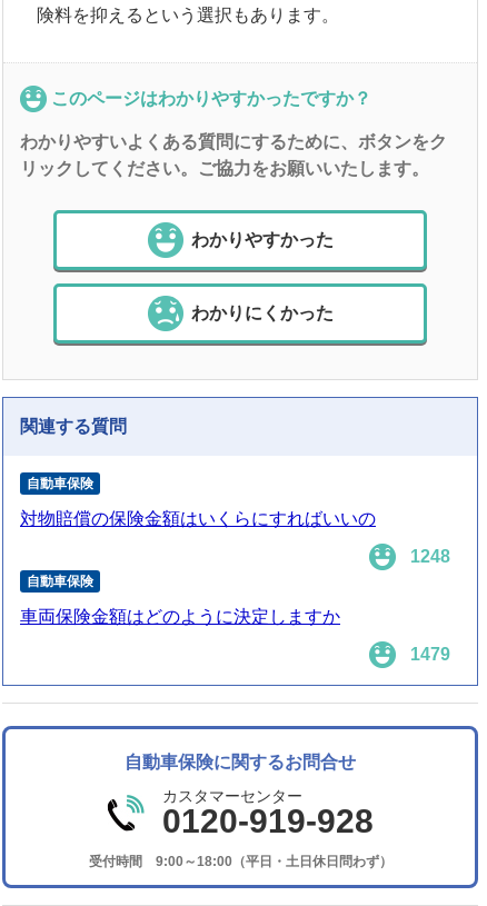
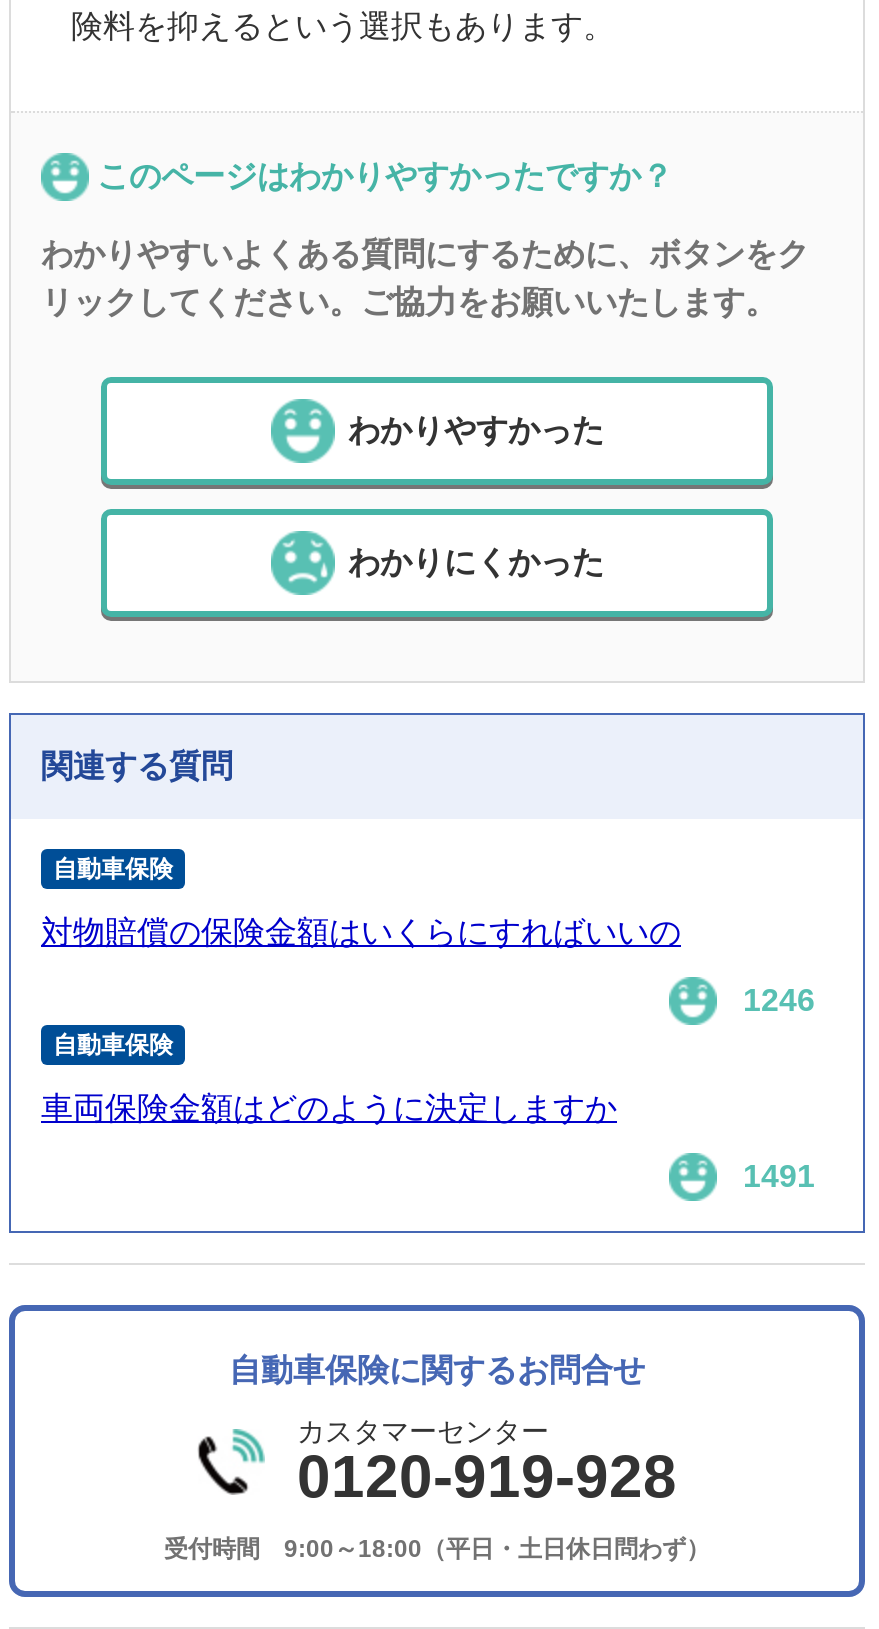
- 1248
+ 1246

- 1479
+ 1491
